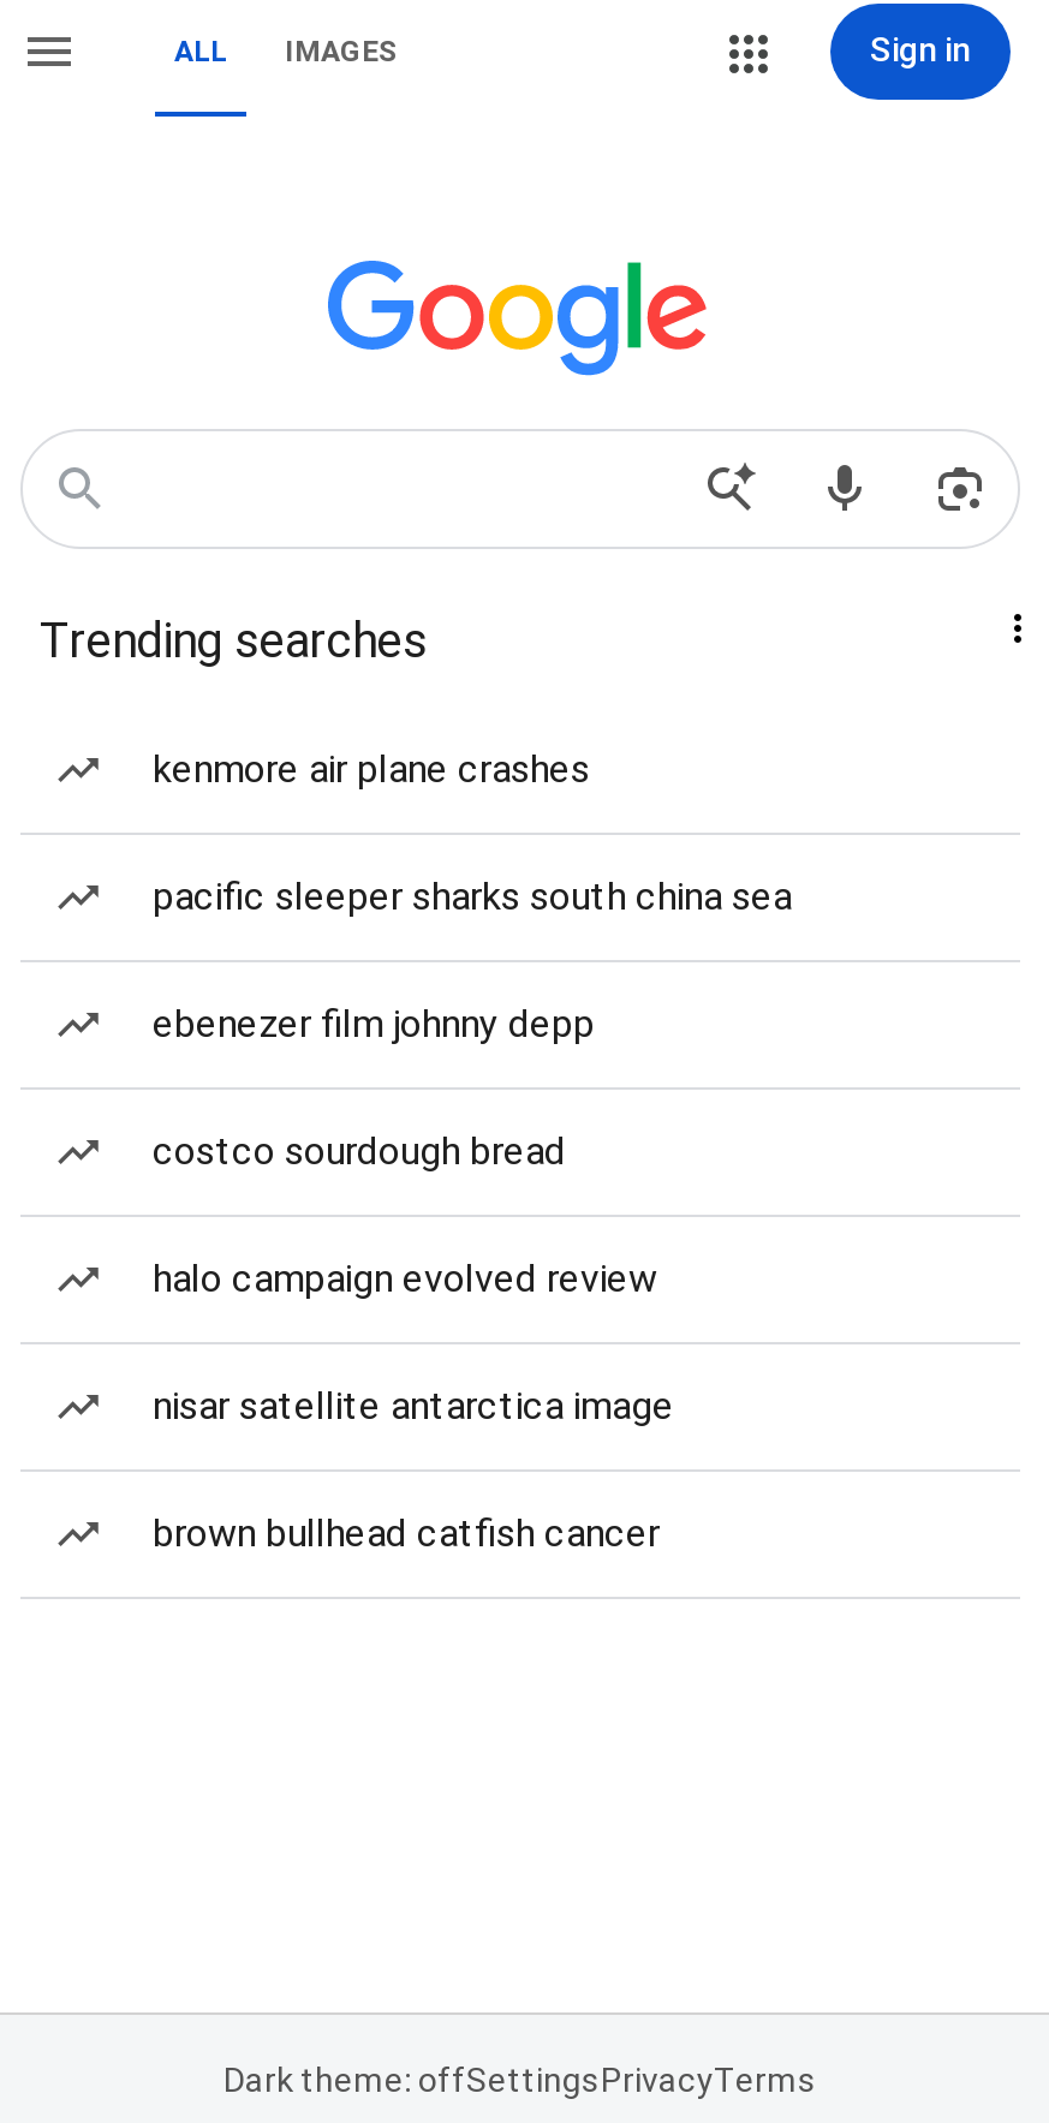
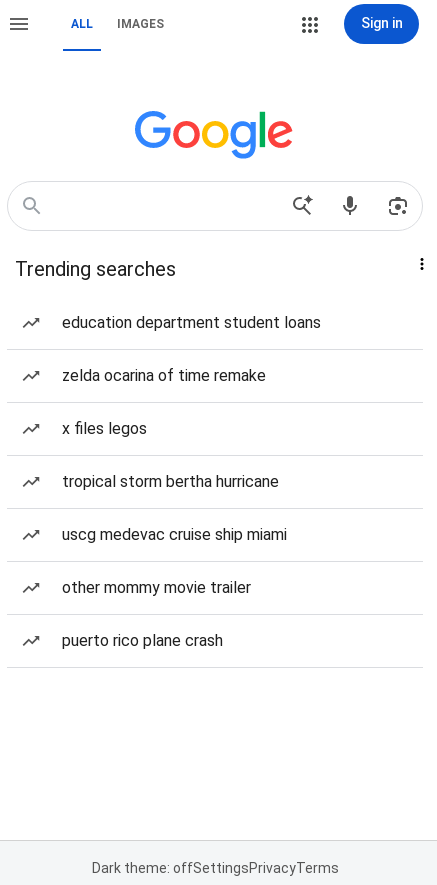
- kenmore air plane crashes
+ education department student loans

- pacific sleeper sharks south china sea
+ zelda ocarina of time remake

- ebenezer film johnny depp
+ x files legos

- costco sourdough bread
+ tropical storm bertha hurricane

- halo campaign evolved review
+ uscg medevac cruise ship miami

- nisar satellite antarctica image
+ other mommy movie trailer

- brown bullhead catfish cancer
+ puerto rico plane crash
